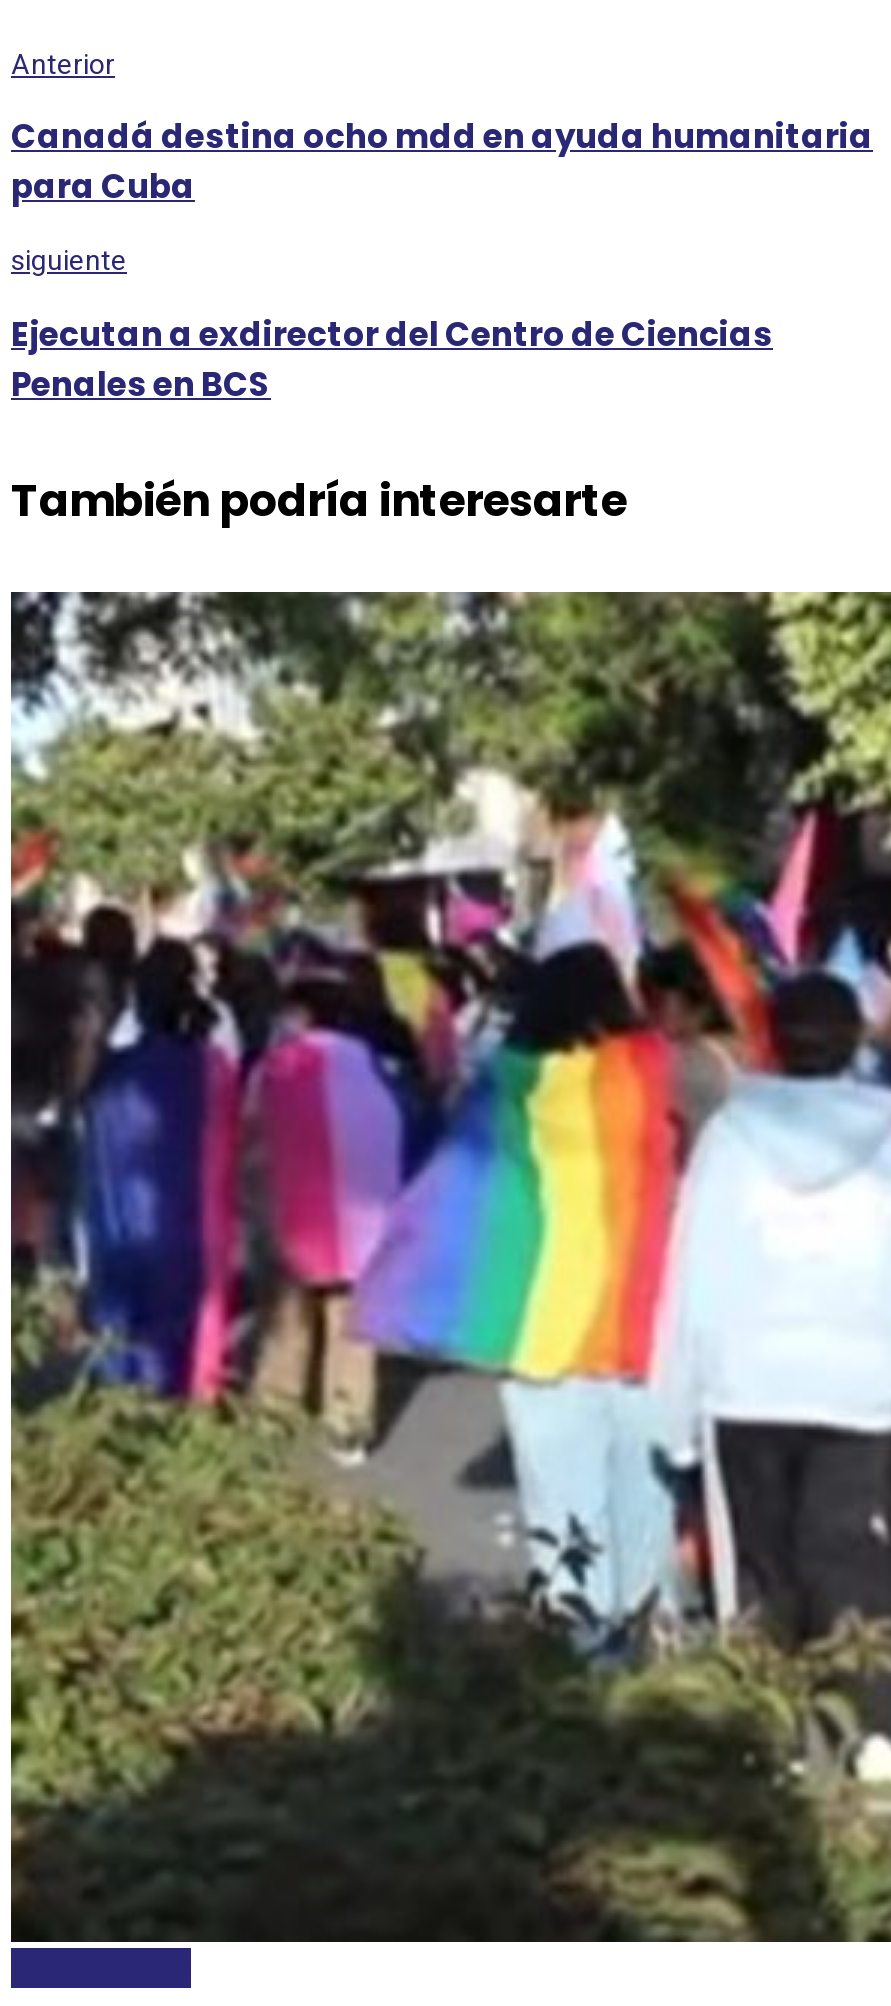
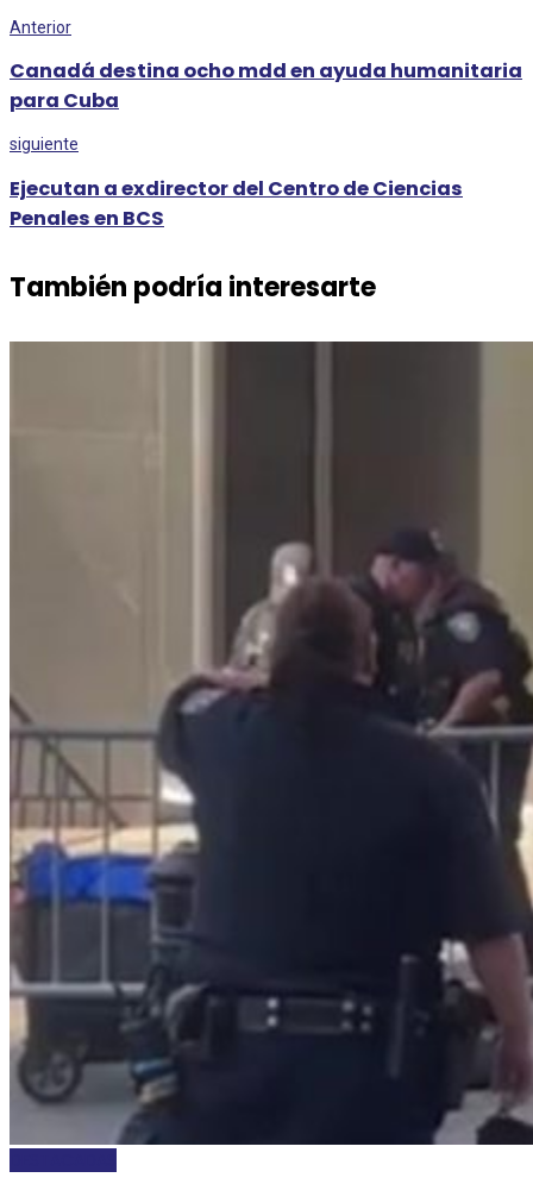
- [image]
+ [image]
